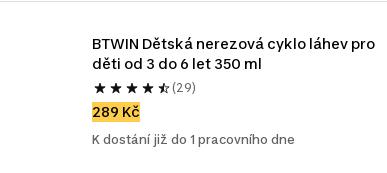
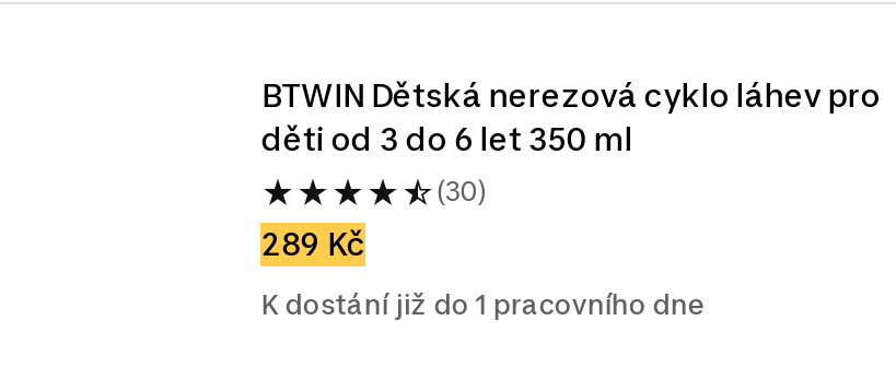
- (29)
+ (30)
